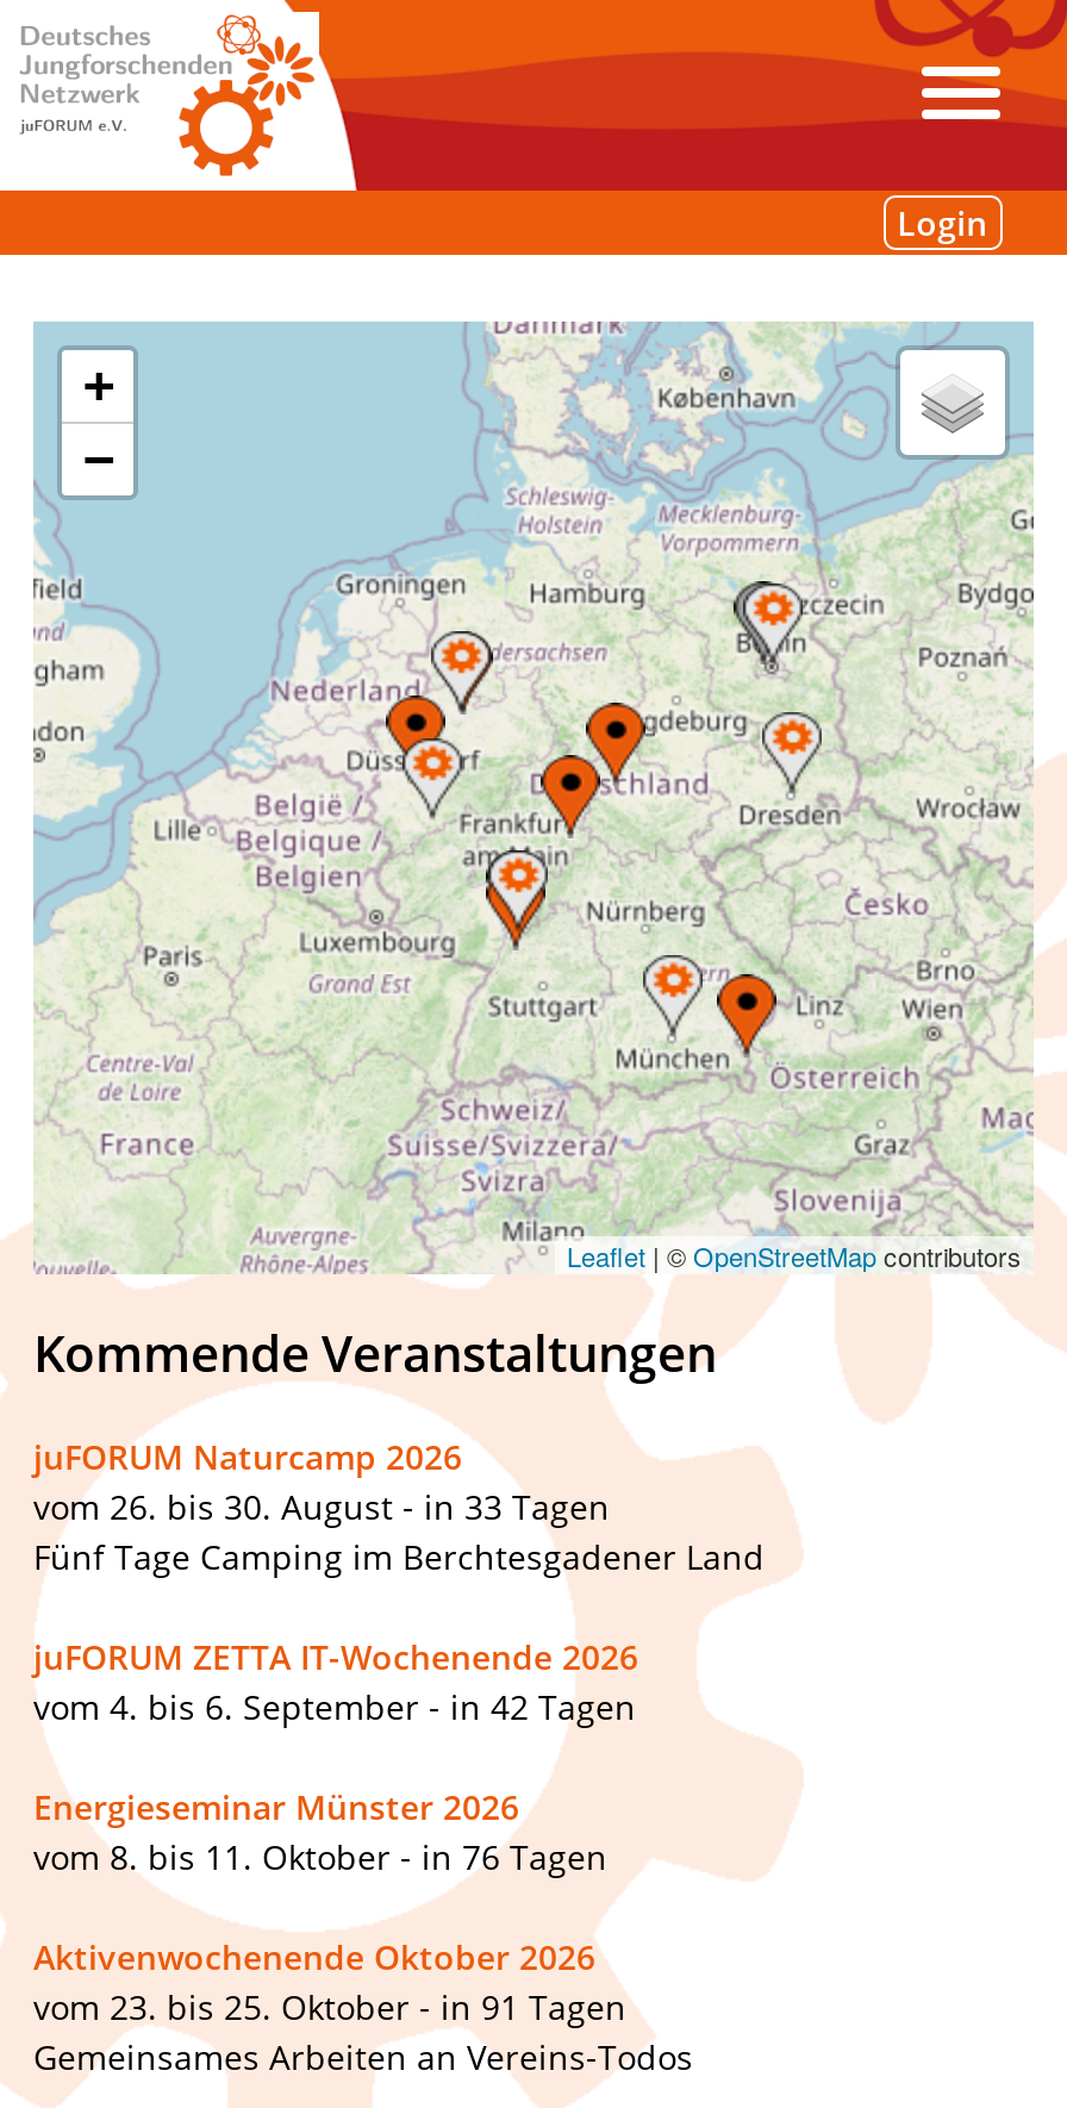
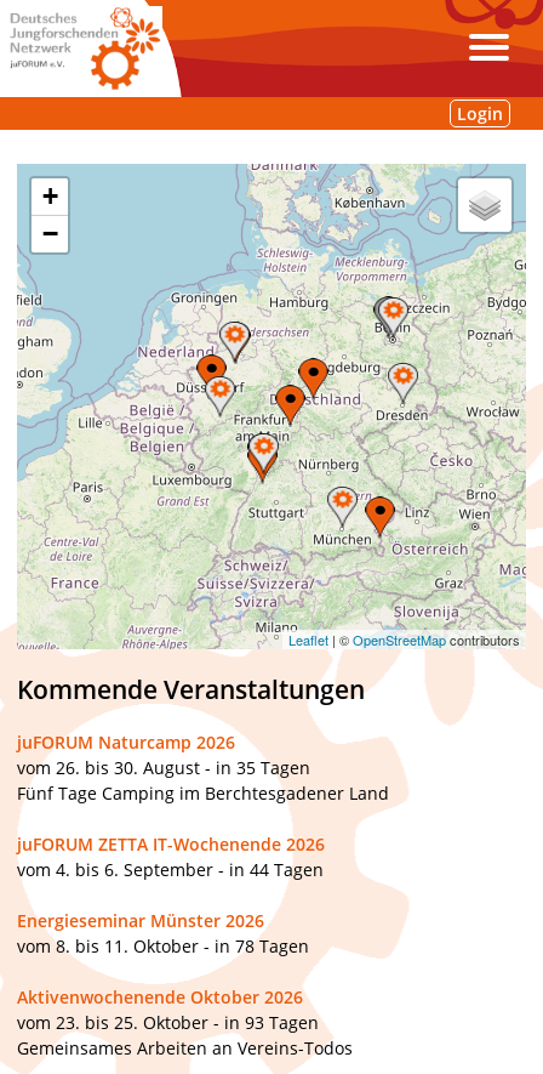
- vom 26. bis 30. August - in 33 Tagen
+ vom 26. bis 30. August - in 35 Tagen

- vom 4. bis 6. September - in 42 Tagen
+ vom 4. bis 6. September - in 44 Tagen

- vom 8. bis 11. Oktober - in 76 Tagen
+ vom 8. bis 11. Oktober - in 78 Tagen

- vom 23. bis 25. Oktober - in 91 Tagen
+ vom 23. bis 25. Oktober - in 93 Tagen
